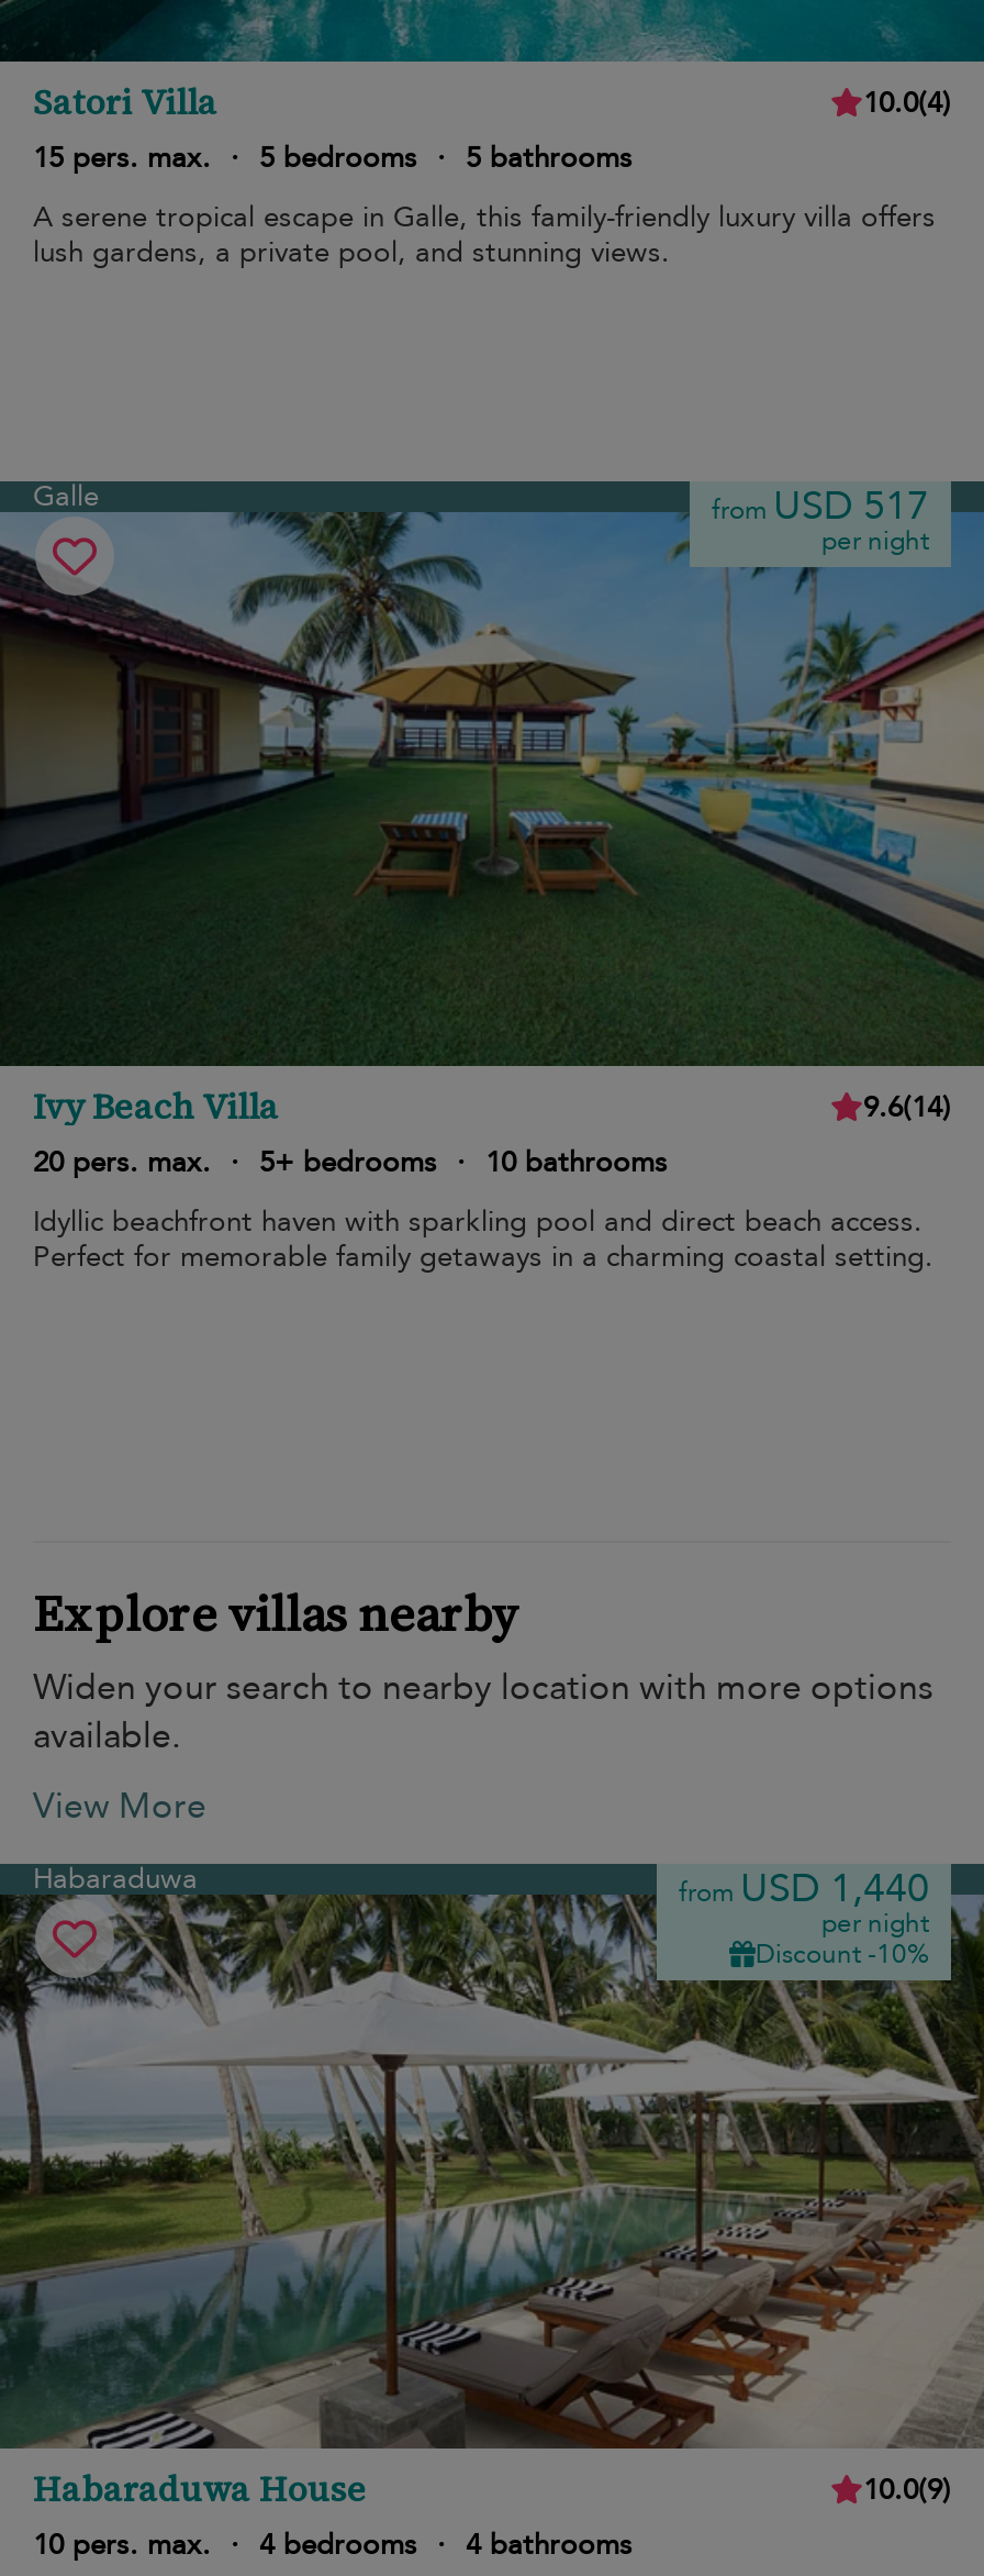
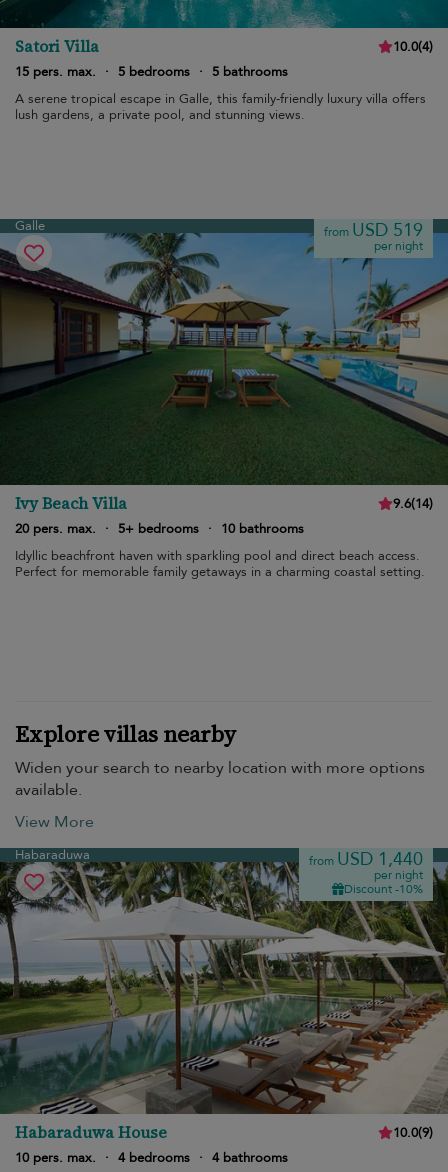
- from USD 517
+ from USD 519
